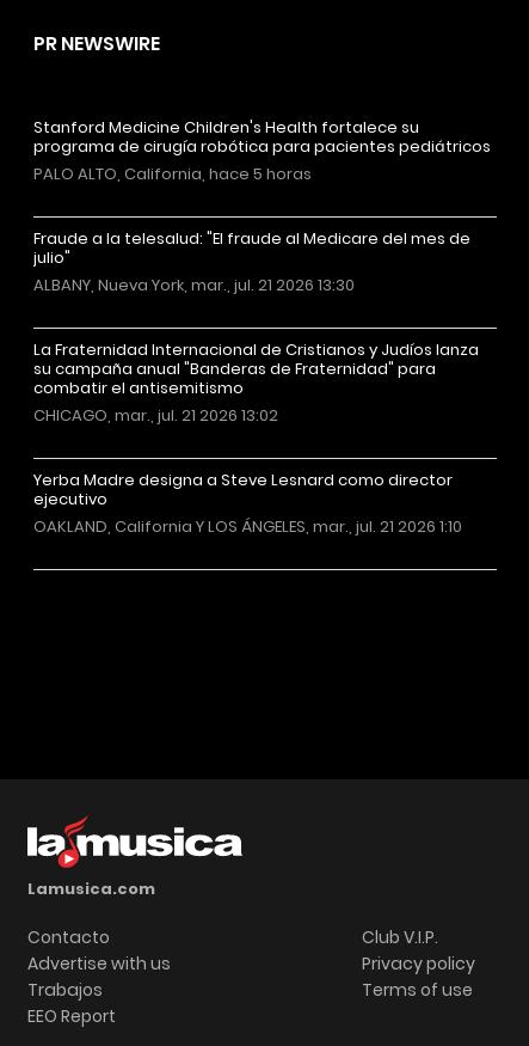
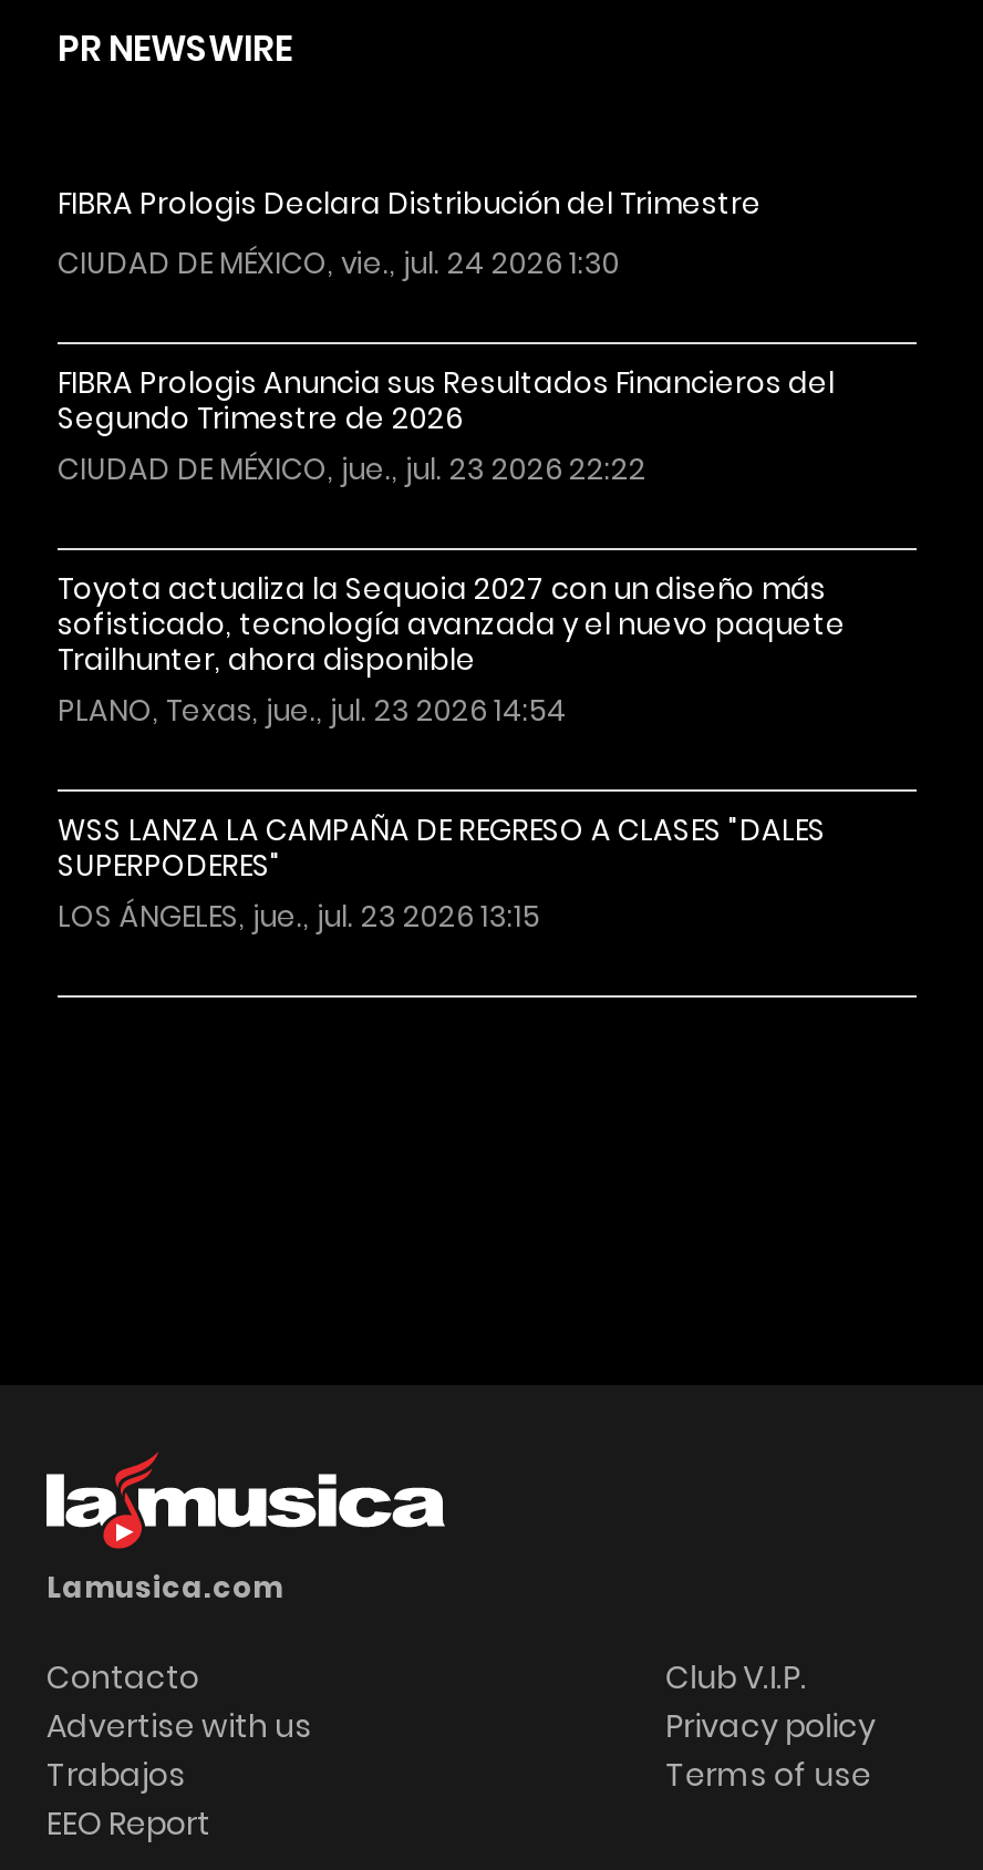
- Stanford Medicine Children's Health fortalece su
- programa de cirugía robótica para pacientes pediátricos
- PALO ALTO, California, hace 5 horas
+ FIBRA Prologis Declara Distribución del Trimestre
+ CIUDAD DE MÉXICO, vie., jul. 24 2026 1:30

- Fraude a la telesalud: "El fraude al Medicare del mes de
- julio"
- ALBANY, Nueva York, mar., jul. 21 2026 13:30
+ FIBRA Prologis Anuncia sus Resultados Financieros del
+ Segundo Trimestre de 2026
+ CIUDAD DE MÉXICO, jue., jul. 23 2026 22:22

- La Fraternidad Internacional de Cristianos y Judíos lanza
- su campaña anual "Banderas de Fraternidad" para
- combatir el antisemitismo
- CHICAGO, mar., jul. 21 2026 13:02
+ Toyota actualiza la Sequoia 2027 con un diseño más
+ sofisticado, tecnología avanzada y el nuevo paquete
+ Trailhunter, ahora disponible
+ PLANO, Texas, jue., jul. 23 2026 14:54

- Yerba Madre designa a Steve Lesnard como director
- ejecutivo
- OAKLAND, California Y LOS ÁNGELES, mar., jul. 21 2026 1:10
+ WSS LANZA LA CAMPAÑA DE REGRESO A CLASES "DALES
+ SUPERPODERES"
+ LOS ÁNGELES, jue., jul. 23 2026 13:15
